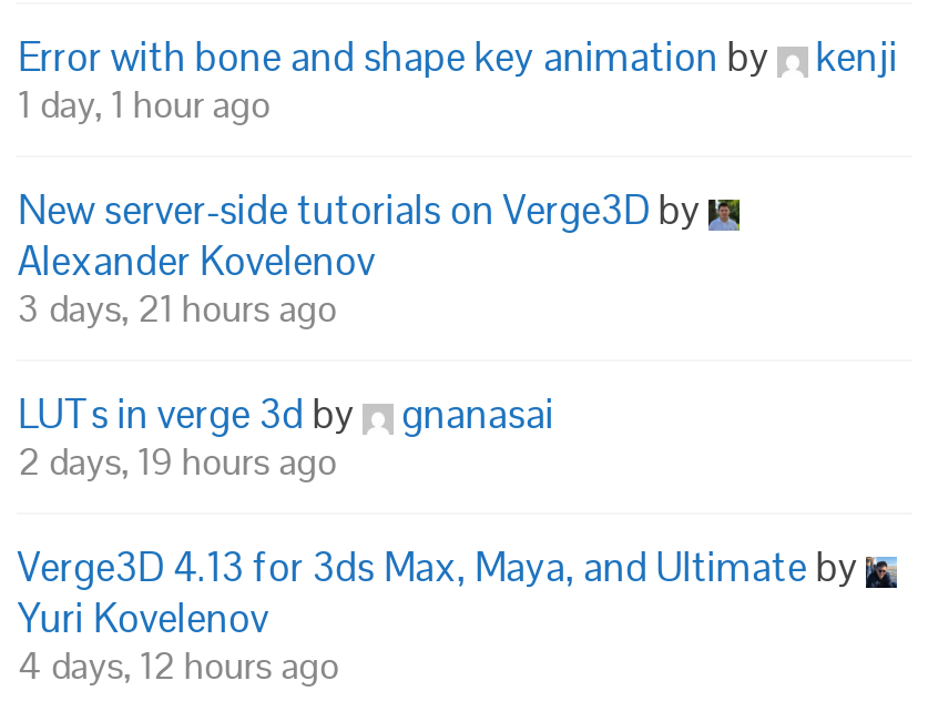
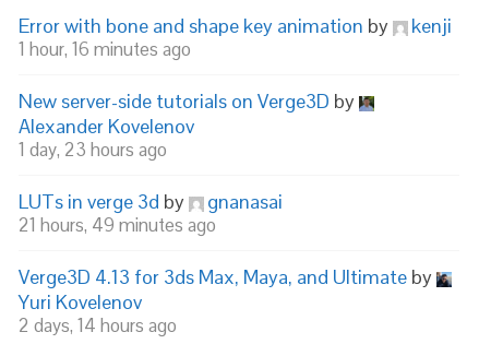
- 1 day, 1 hour ago
+ 1 hour, 16 minutes ago

- 3 days, 21 hours ago
+ 1 day, 23 hours ago

- 2 days, 19 hours ago
+ 21 hours, 49 minutes ago

- 4 days, 12 hours ago
+ 2 days, 14 hours ago
